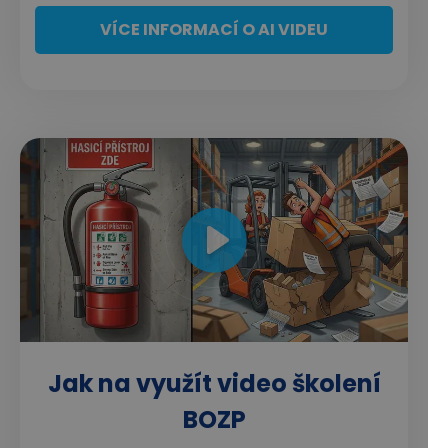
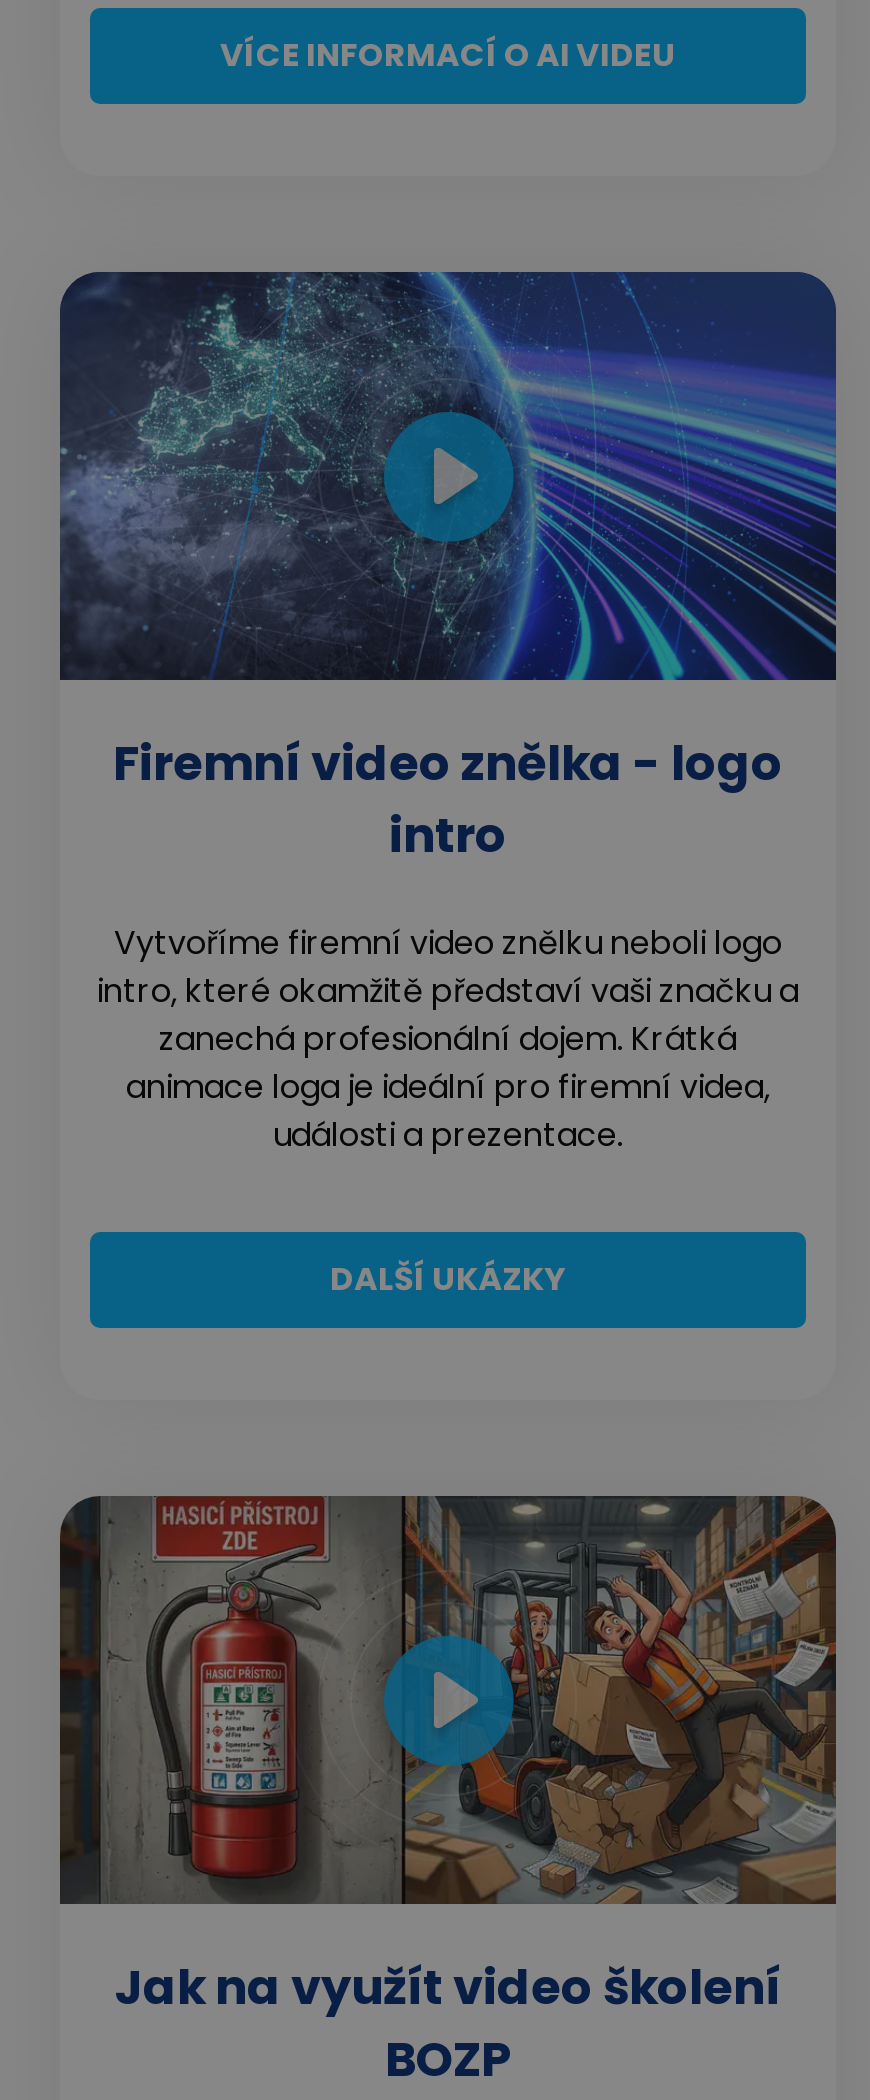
+ [image]
+ Firemní video znělka - logo
+ intro
+ Vytvoříme firemní video znělku neboli logo
+ intro, které okamžitě představí vaši značku a
+ zanechá profesionální dojem. Krátká
+ animace loga je ideální pro firemní videa,
+ události a prezentace.
+ DALŠÍ UKÁZKY
